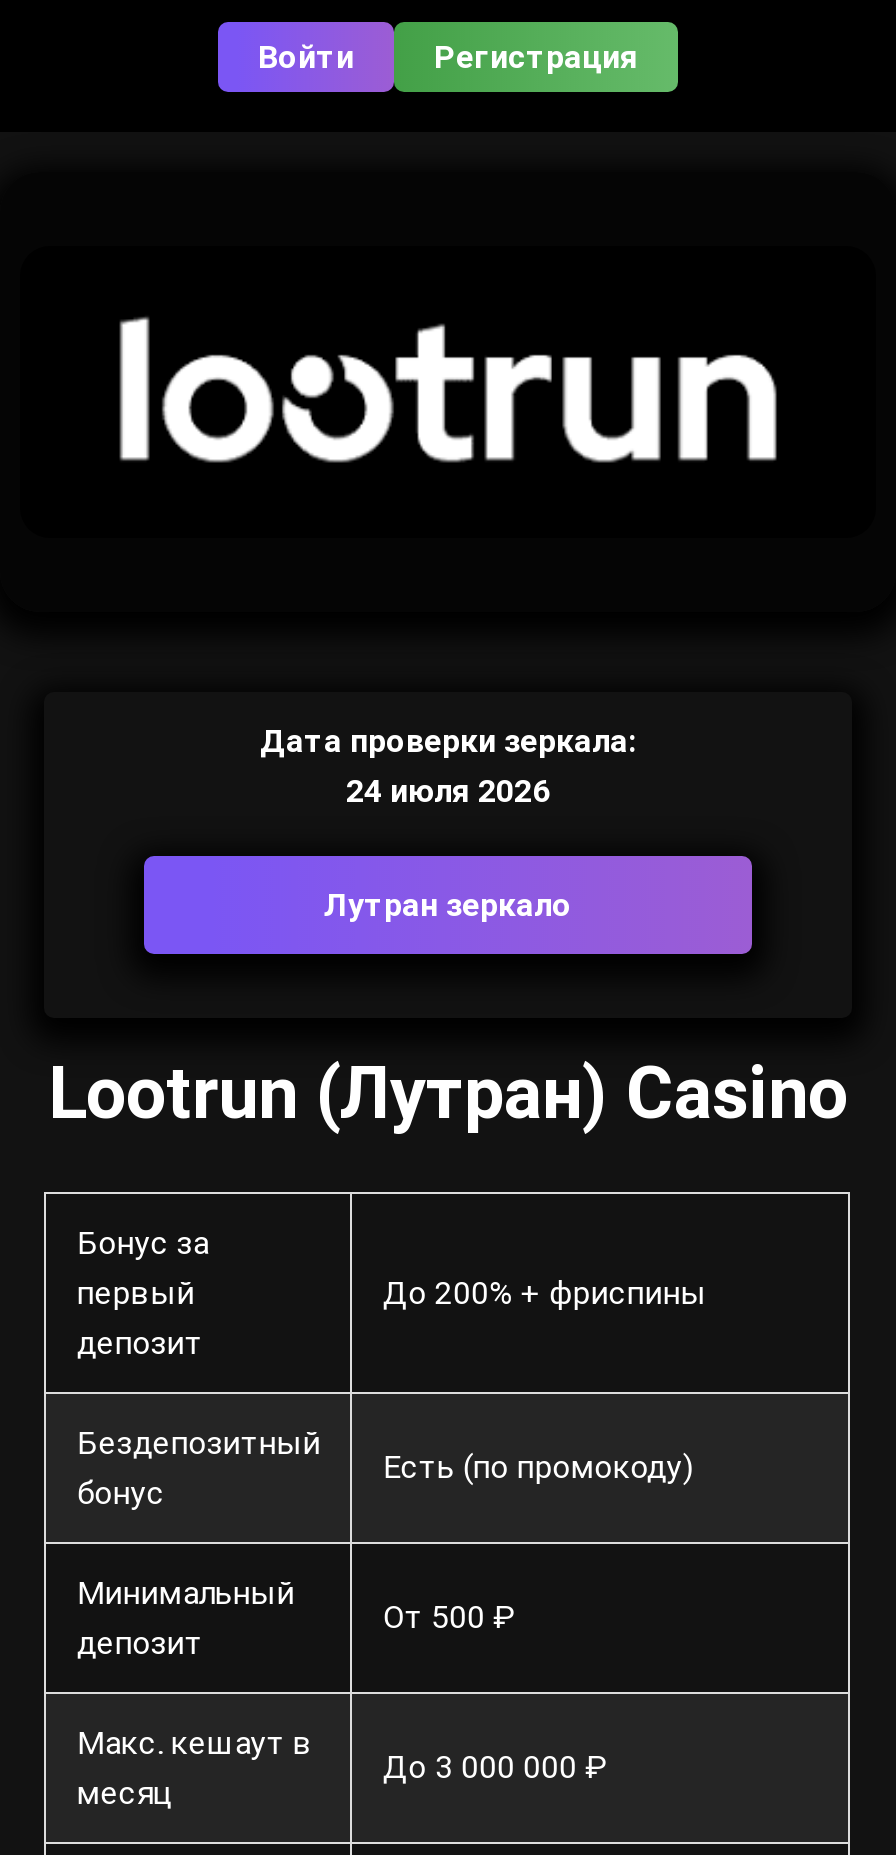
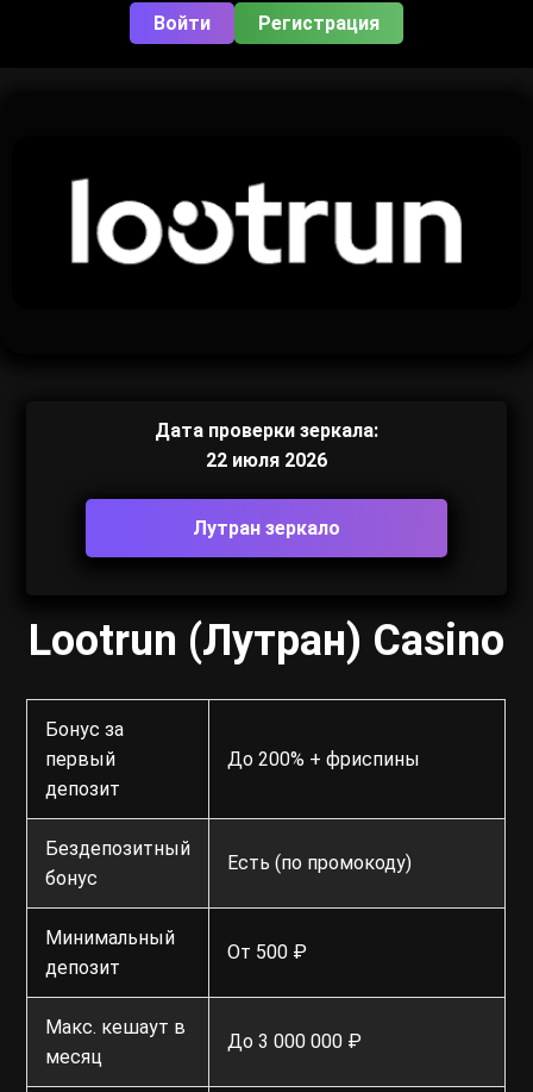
- 24 июля 2026
+ 22 июля 2026
